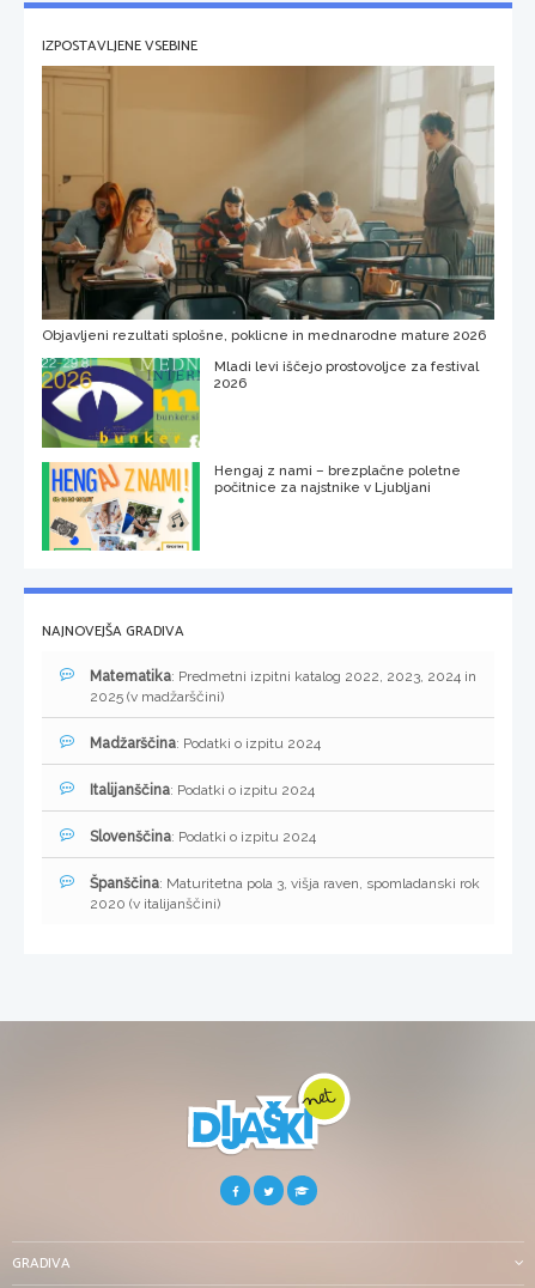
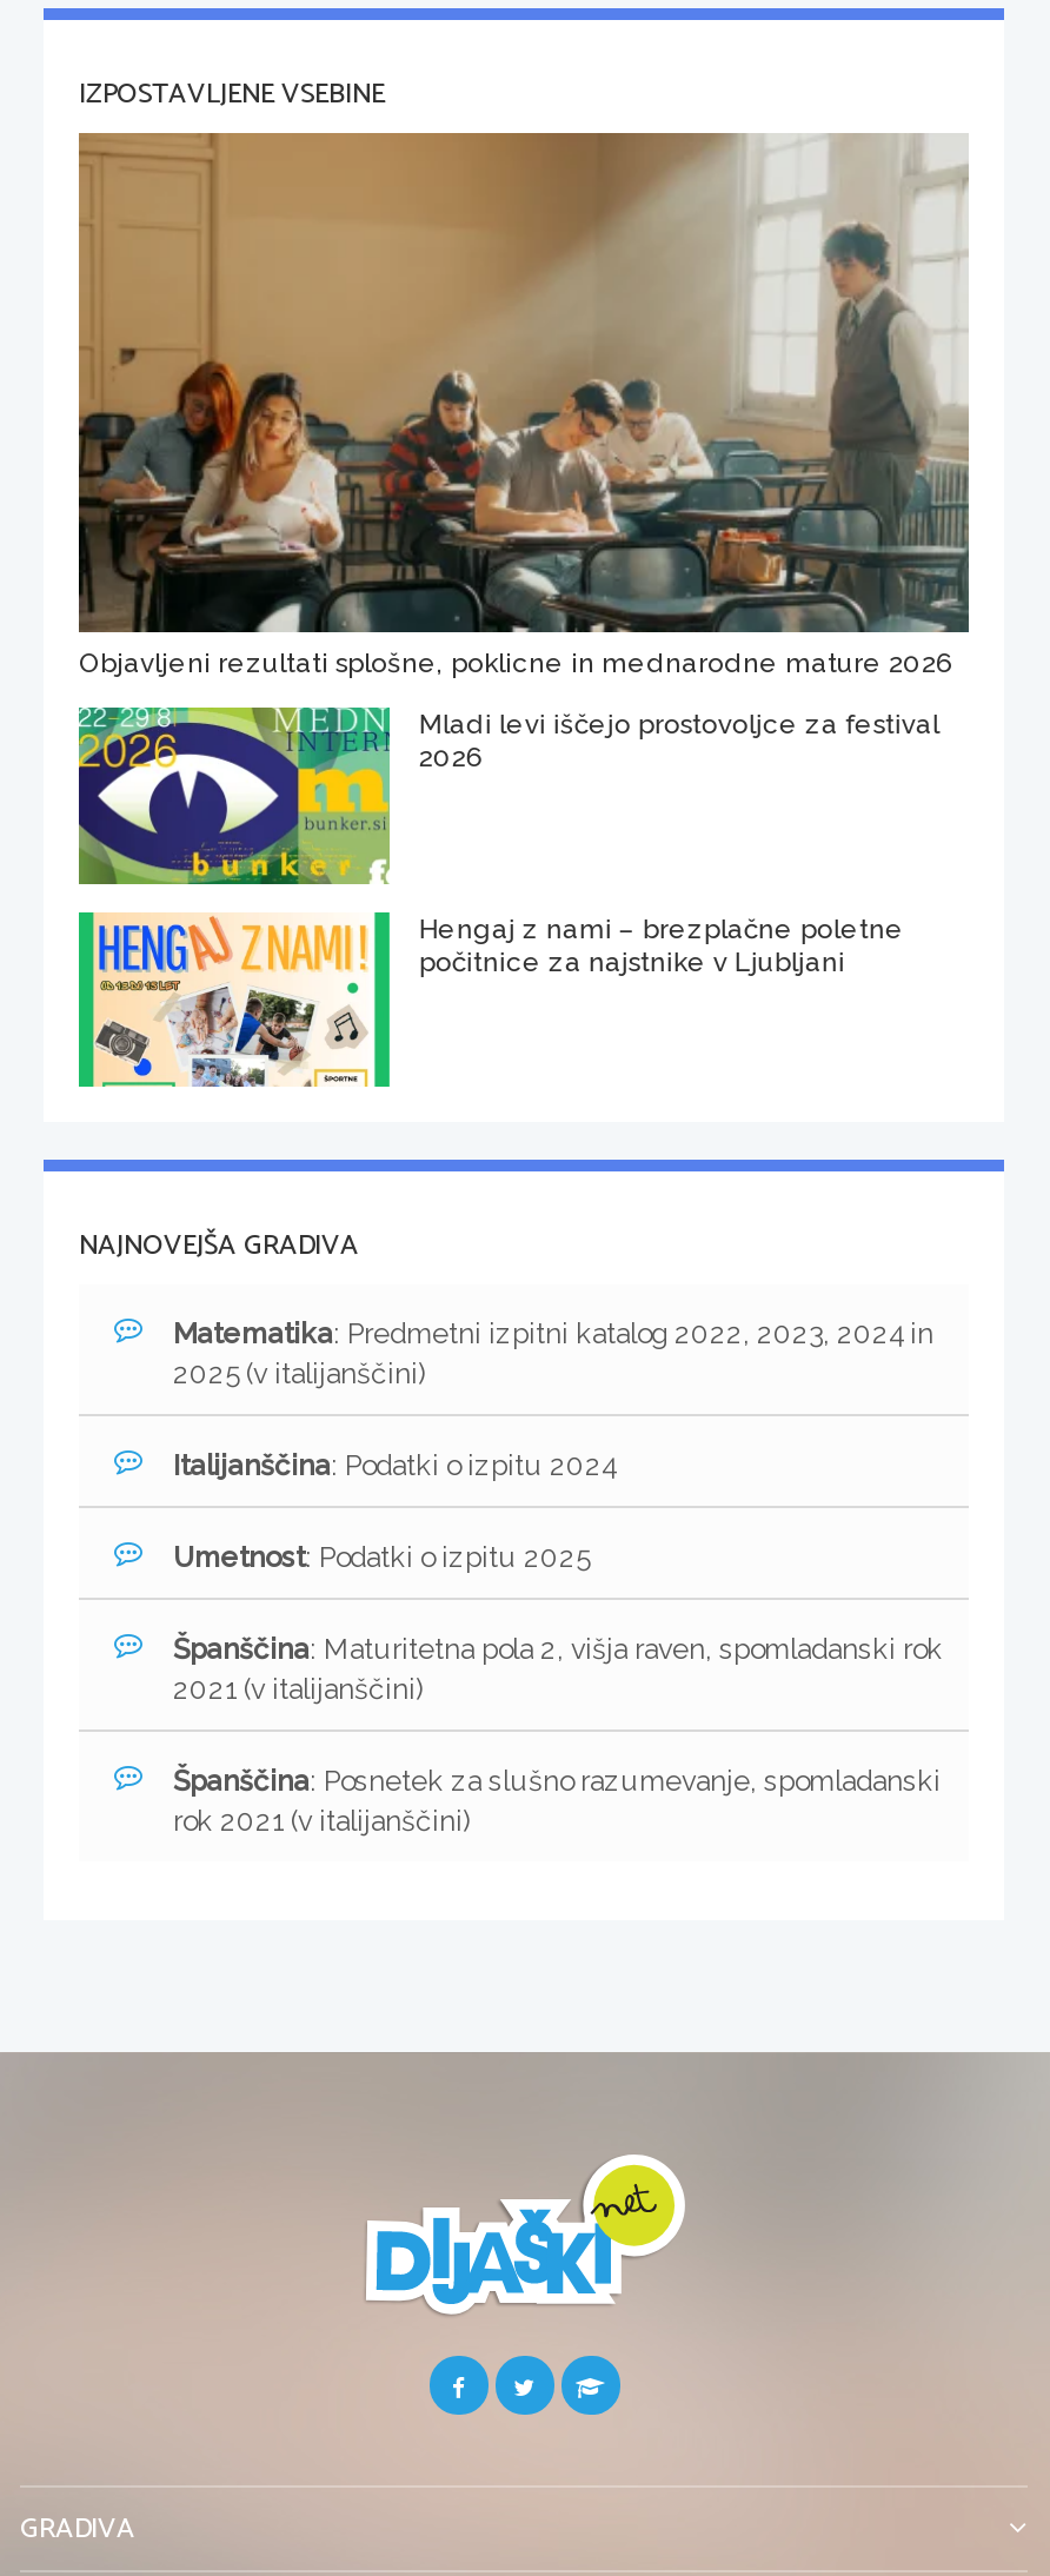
- 2025 (v madžarščini)
- Madžarščina: Podatki o izpitu 2024
+ 2025 (v italijanščini)

moved up: Italijanščina: Podatki o izpitu 2024

- Slovenščina: Podatki o izpitu 2024
- Španščina: Maturitetna pola 3, višja raven, spomladanski rok
- 2020 (v italijanščini)
+ Umetnost: Podatki o izpitu 2025
+ Španščina: Maturitetna pola 2, višja raven, spomladanski rok
+ 2021 (v italijanščini)
+ Španščina: Posnetek za slušno razumevanje, spomladanski
+ rok 2021 (v italijanščini)
